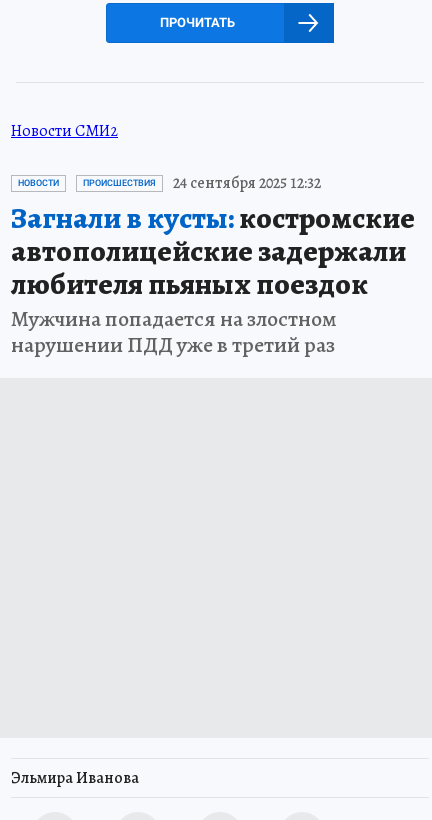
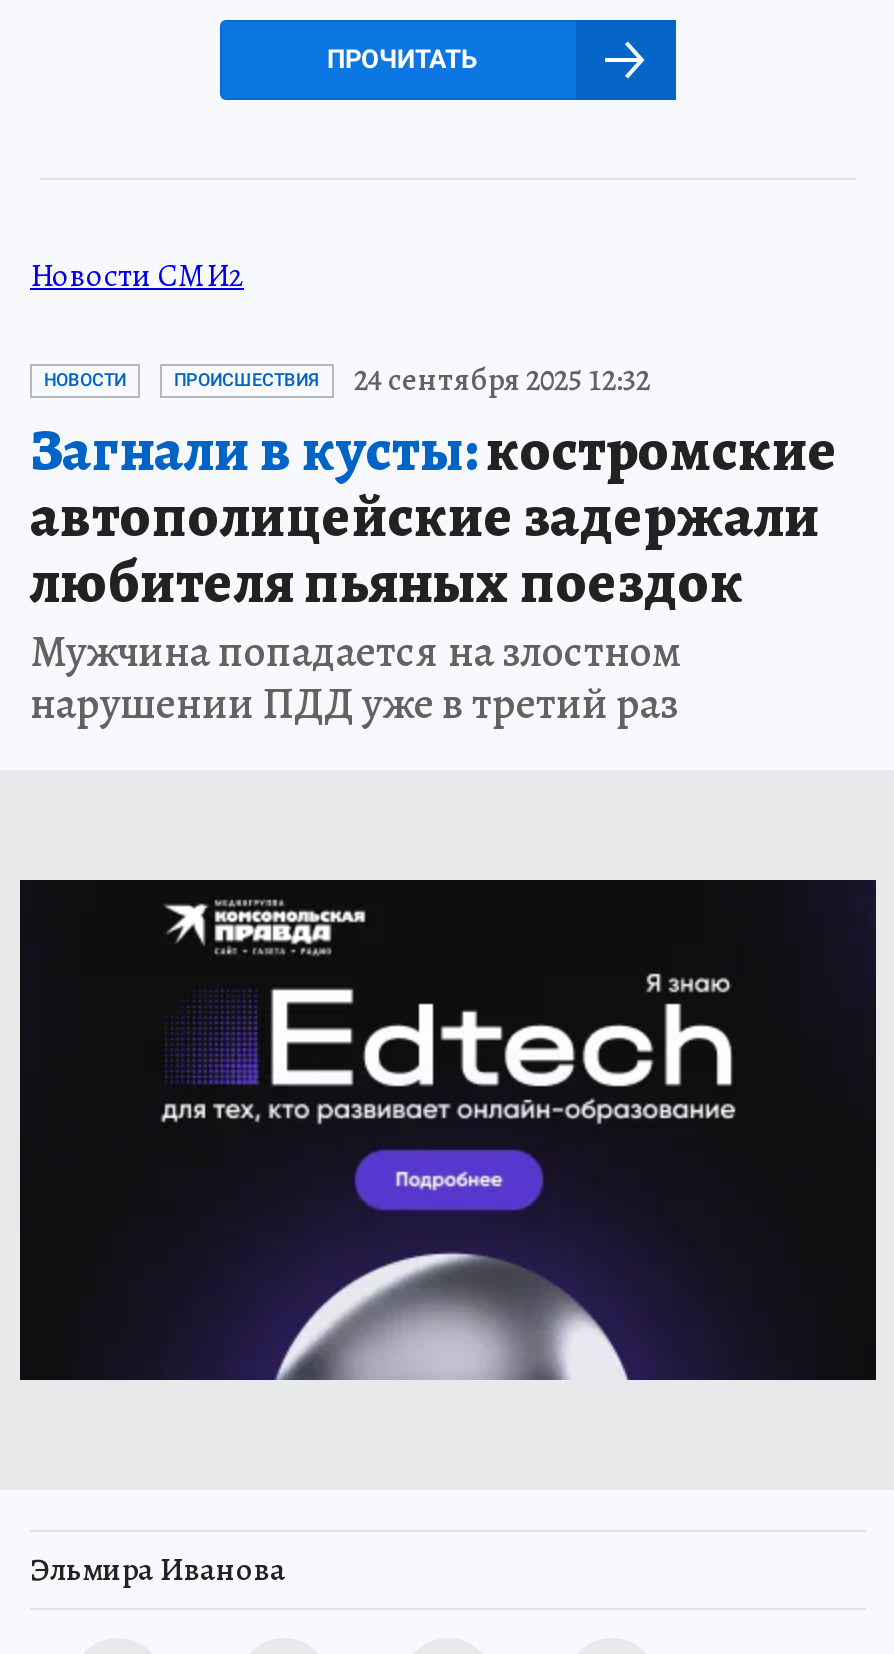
+ [image]
